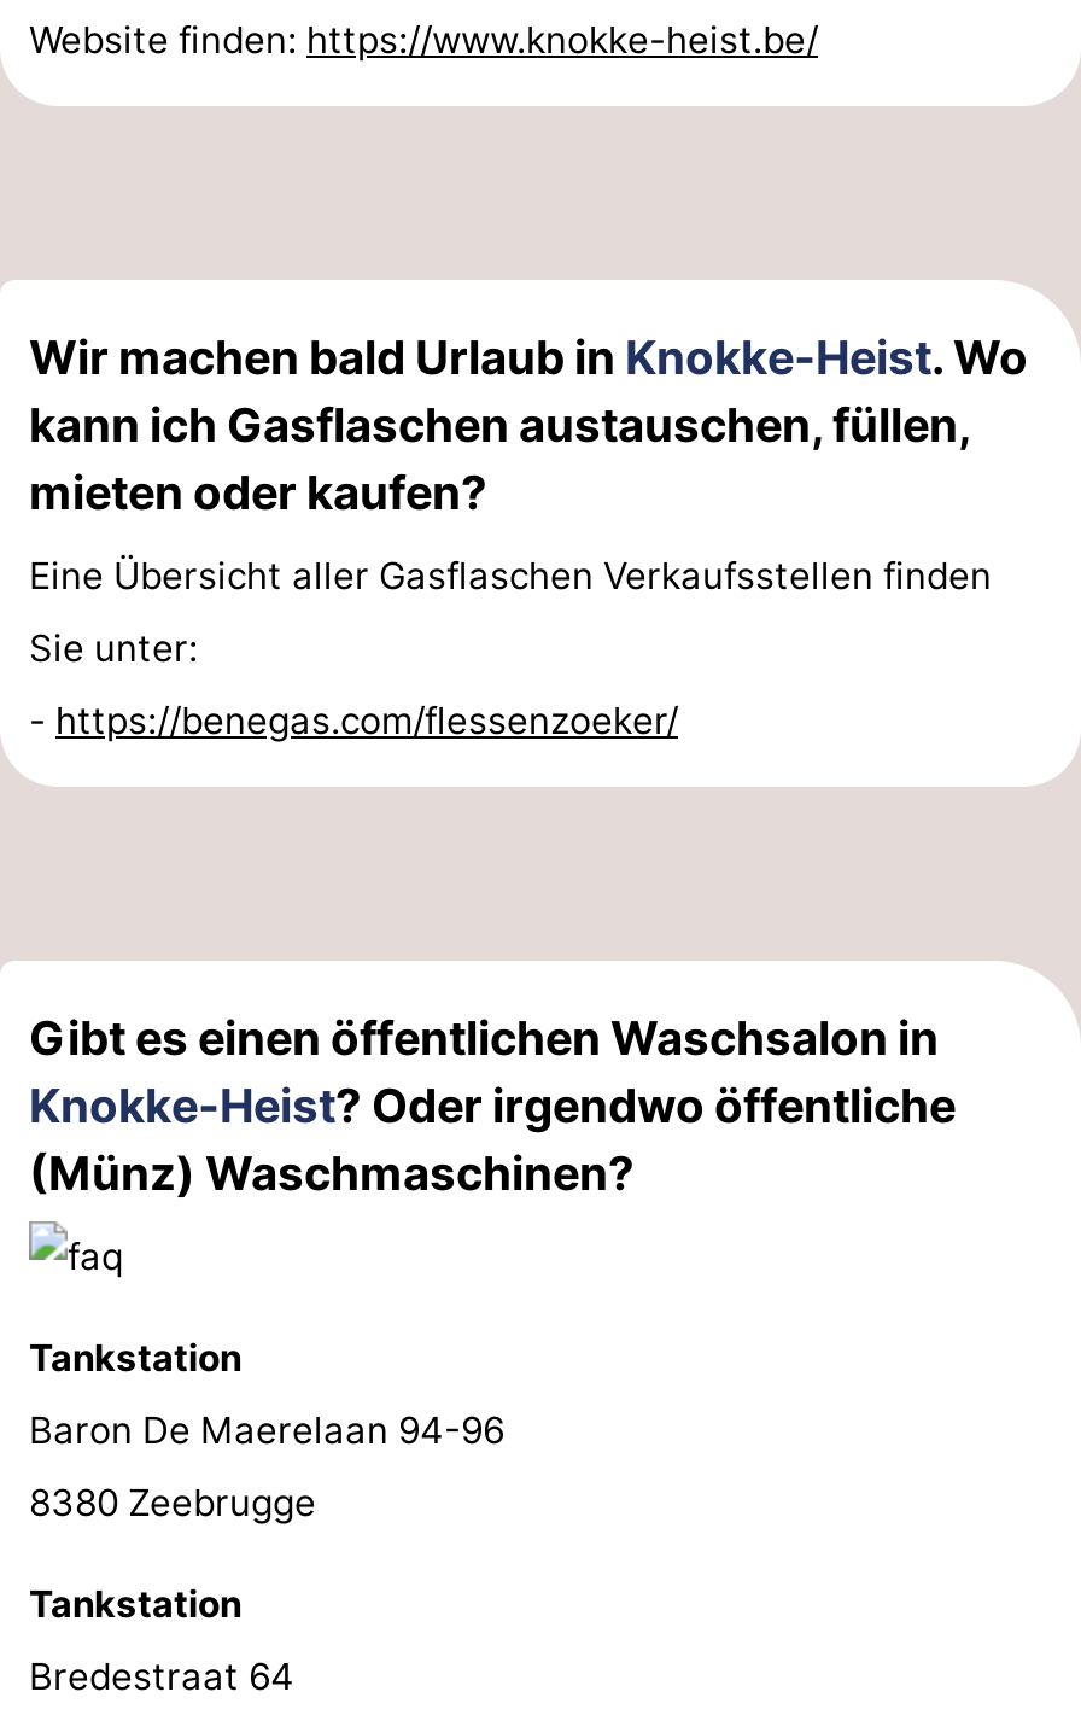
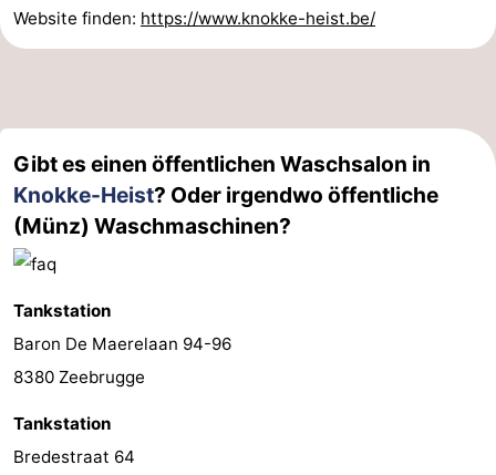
- Wir machen bald Urlaub in Knokke-Heist. Wo
- kann ich Gasflaschen austauschen, füllen,
- mieten oder kaufen?
- Eine Übersicht aller Gasflaschen Verkaufsstellen finden
- Sie unter:
- - https://benegas.com/flessenzoeker/
